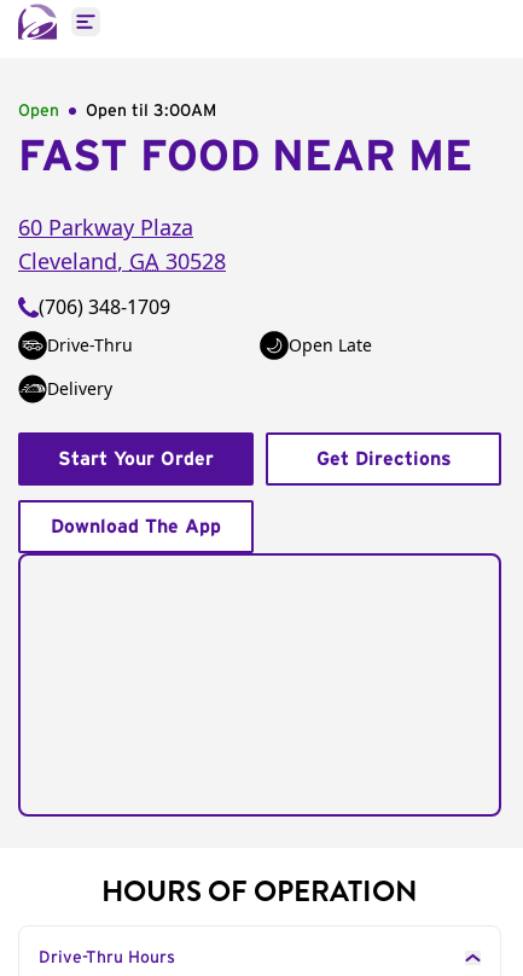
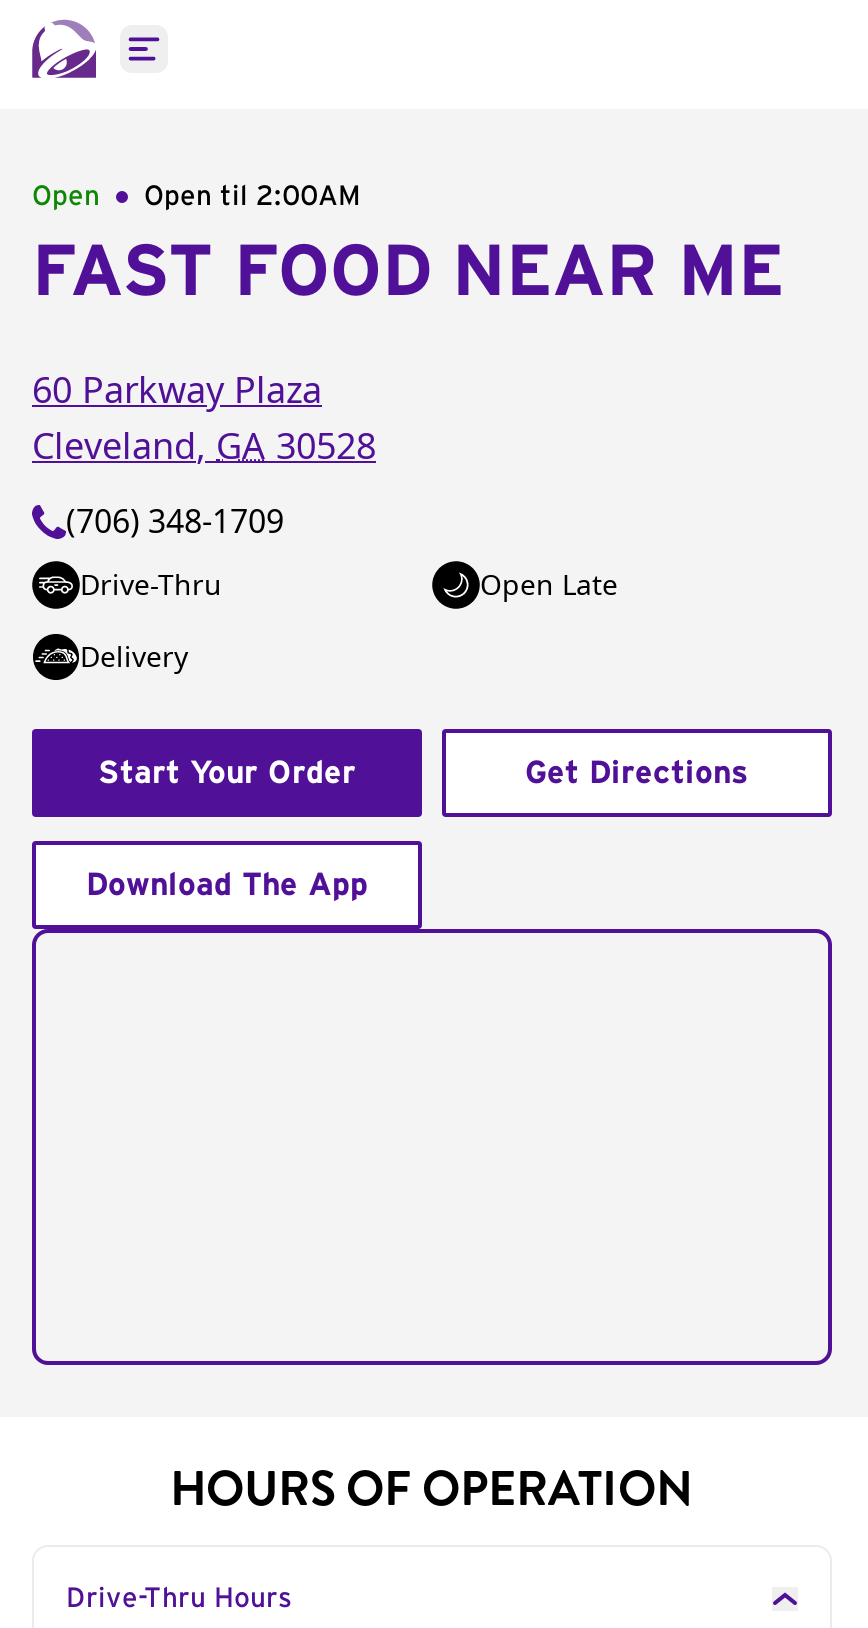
- Open Open til 3:00AM
+ Open Open til 2:00AM
